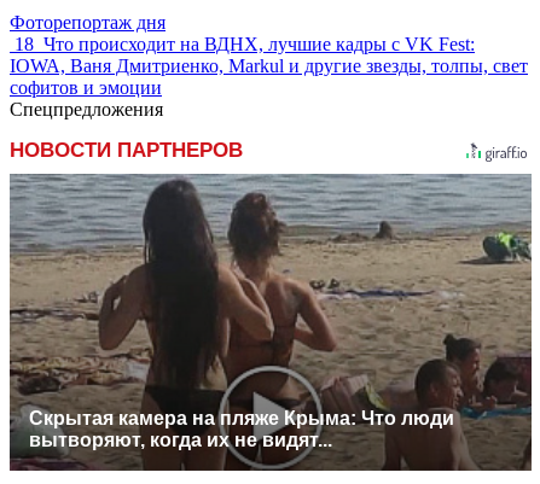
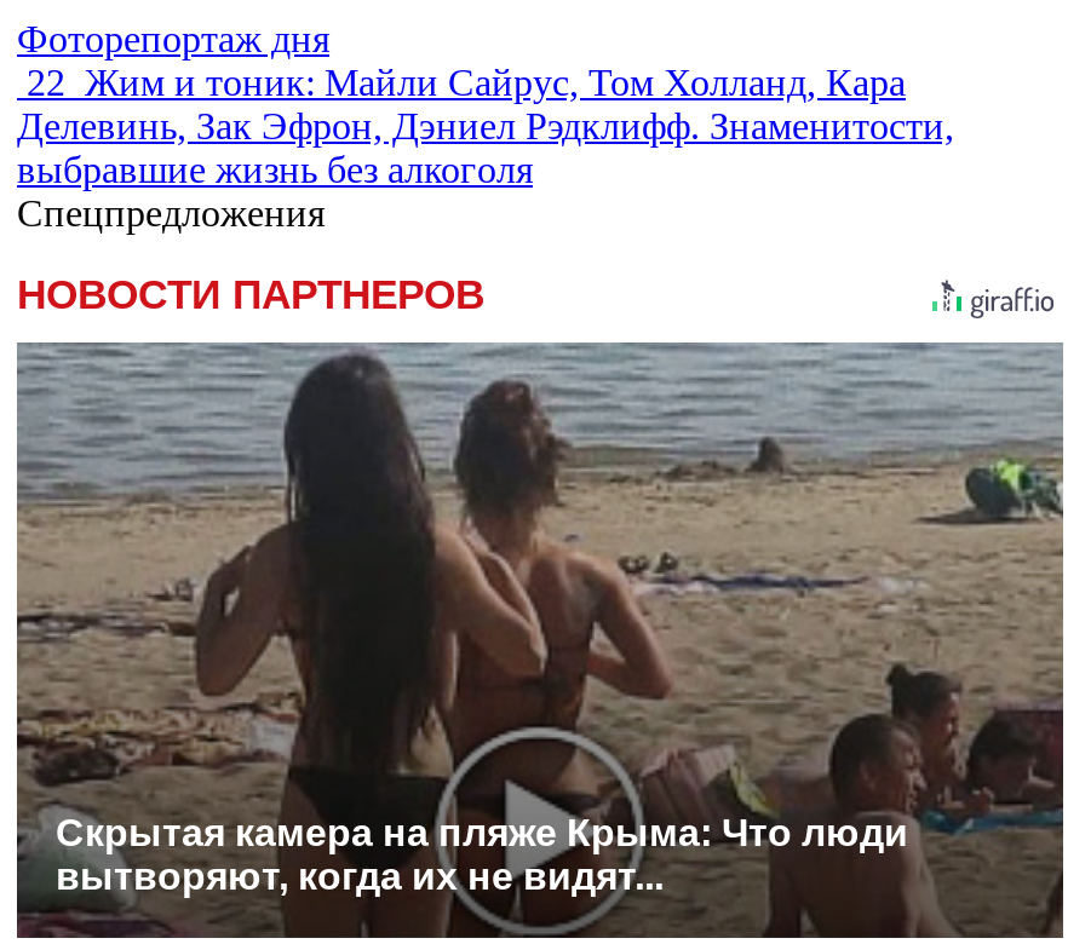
- 18 Что происходит на ВДНХ, лучшие кадры с VK Fest:
- IOWA, Ваня Дмитриенко, Markul и другие звезды, толпы, свет
- софитов и эмоции
+ 22 Жим и тоник: Майли Сайрус, Том Холланд, Кара
+ Делевинь, Зак Эфрон, Дэниел Рэдклифф. Знаменитости,
+ выбравшие жизнь без алкоголя
